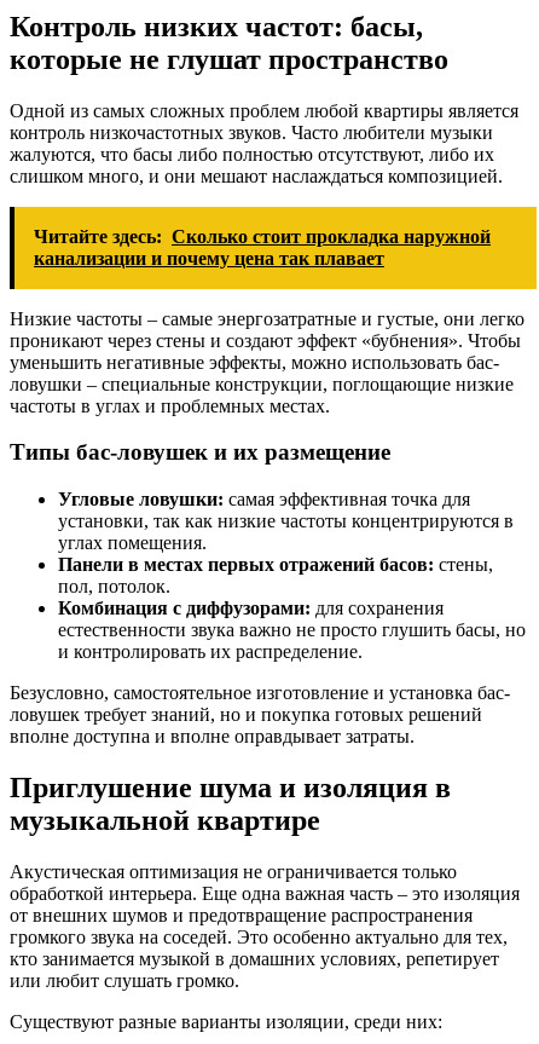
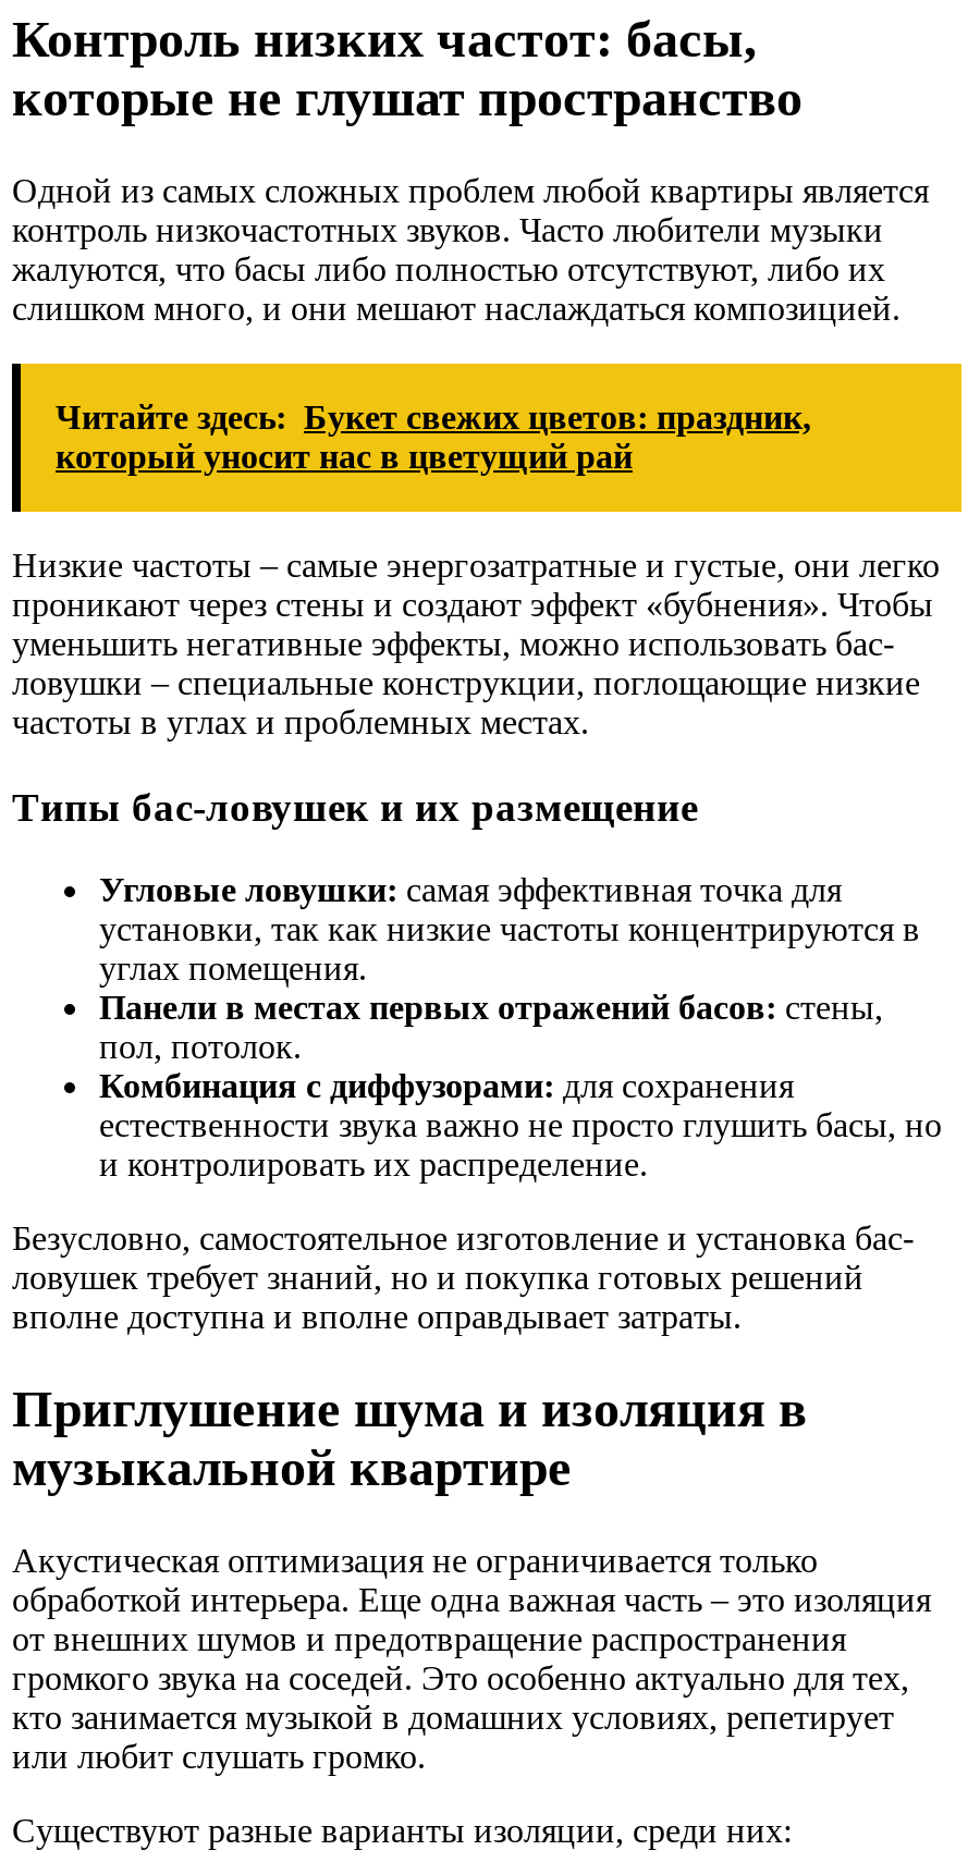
- Читайте здесь: Сколько стоит прокладка наружной
- канализации и почему цена так плавает
+ Читайте здесь: Букет свежих цветов: праздник,
+ который уносит нас в цветущий рай
